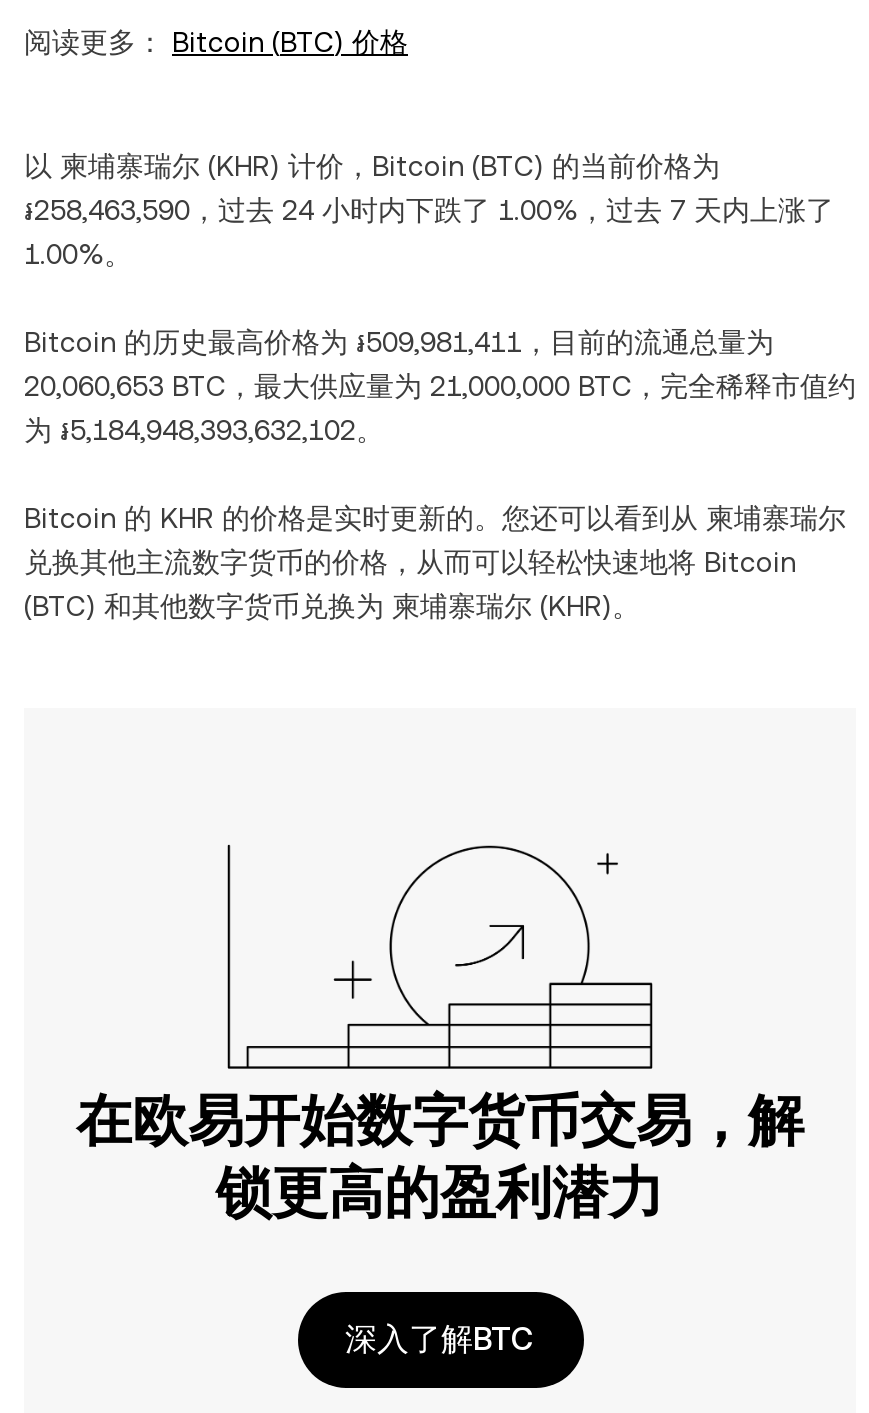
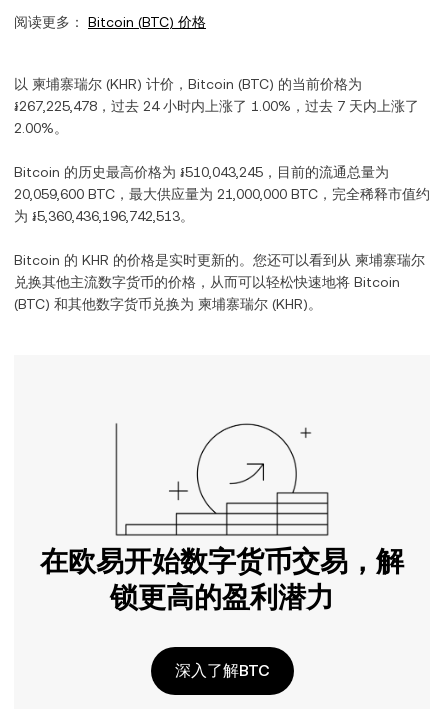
- ៛258,463,590，过去 24 小时内下跌了1.00%，过去 7 天内上涨了
+ ៛267,225,478，过去 24 小时内上涨了1.00%，过去 7 天内上涨了

- 1.00%。
+ 2.00%。

- Bitcoin的历史最高价格为៛509,981,411，目前的流通总量为
+ Bitcoin的历史最高价格为៛510,043,245，目前的流通总量为

- 20,060,653 BTC，最大供应量为21,000,000 BTC，完全稀释市值约
+ 20,059,600 BTC，最大供应量为21,000,000 BTC，完全稀释市值约

- 为៛5,184,948,393,632,102。
+ 为៛5,360,436,196,742,513。
